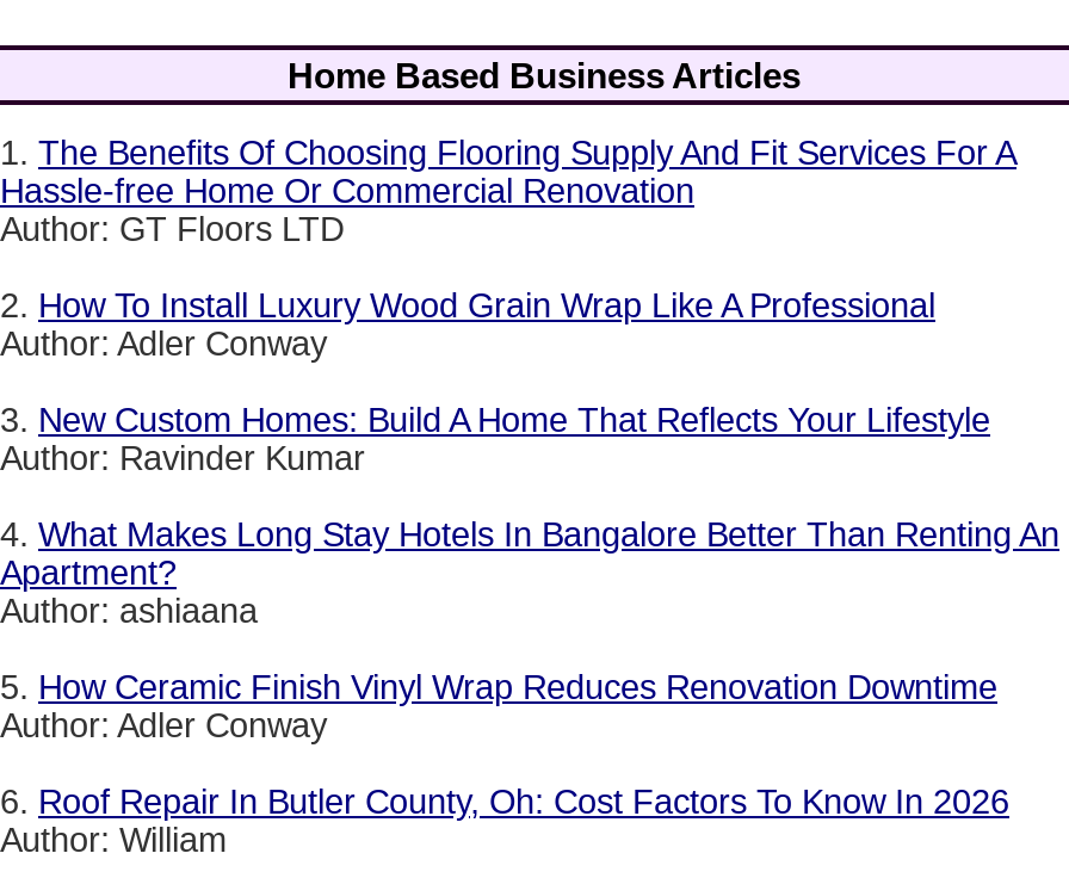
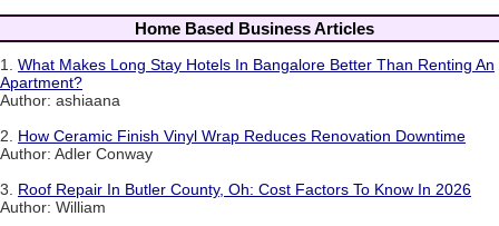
- 1. The Benefits Of Choosing Flooring Supply And Fit Services For A
- Hassle-free Home Or Commercial Renovation
- Author: GT Floors LTD
- 2. How To Install Luxury Wood Grain Wrap Like A Professional
- Author: Adler Conway
- 3. New Custom Homes: Build A Home That Reflects Your Lifestyle
- Author: Ravinder Kumar
- 4. What Makes Long Stay Hotels In Bangalore Better Than Renting An
+ 1. What Makes Long Stay Hotels In Bangalore Better Than Renting An

- 5. How Ceramic Finish Vinyl Wrap Reduces Renovation Downtime
+ 2. How Ceramic Finish Vinyl Wrap Reduces Renovation Downtime

- 6. Roof Repair In Butler County, Oh: Cost Factors To Know In 2026
+ 3. Roof Repair In Butler County, Oh: Cost Factors To Know In 2026
